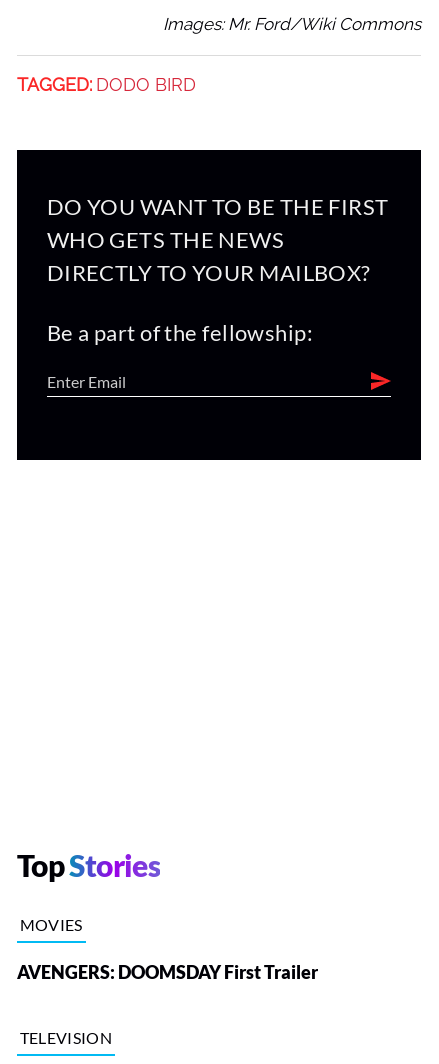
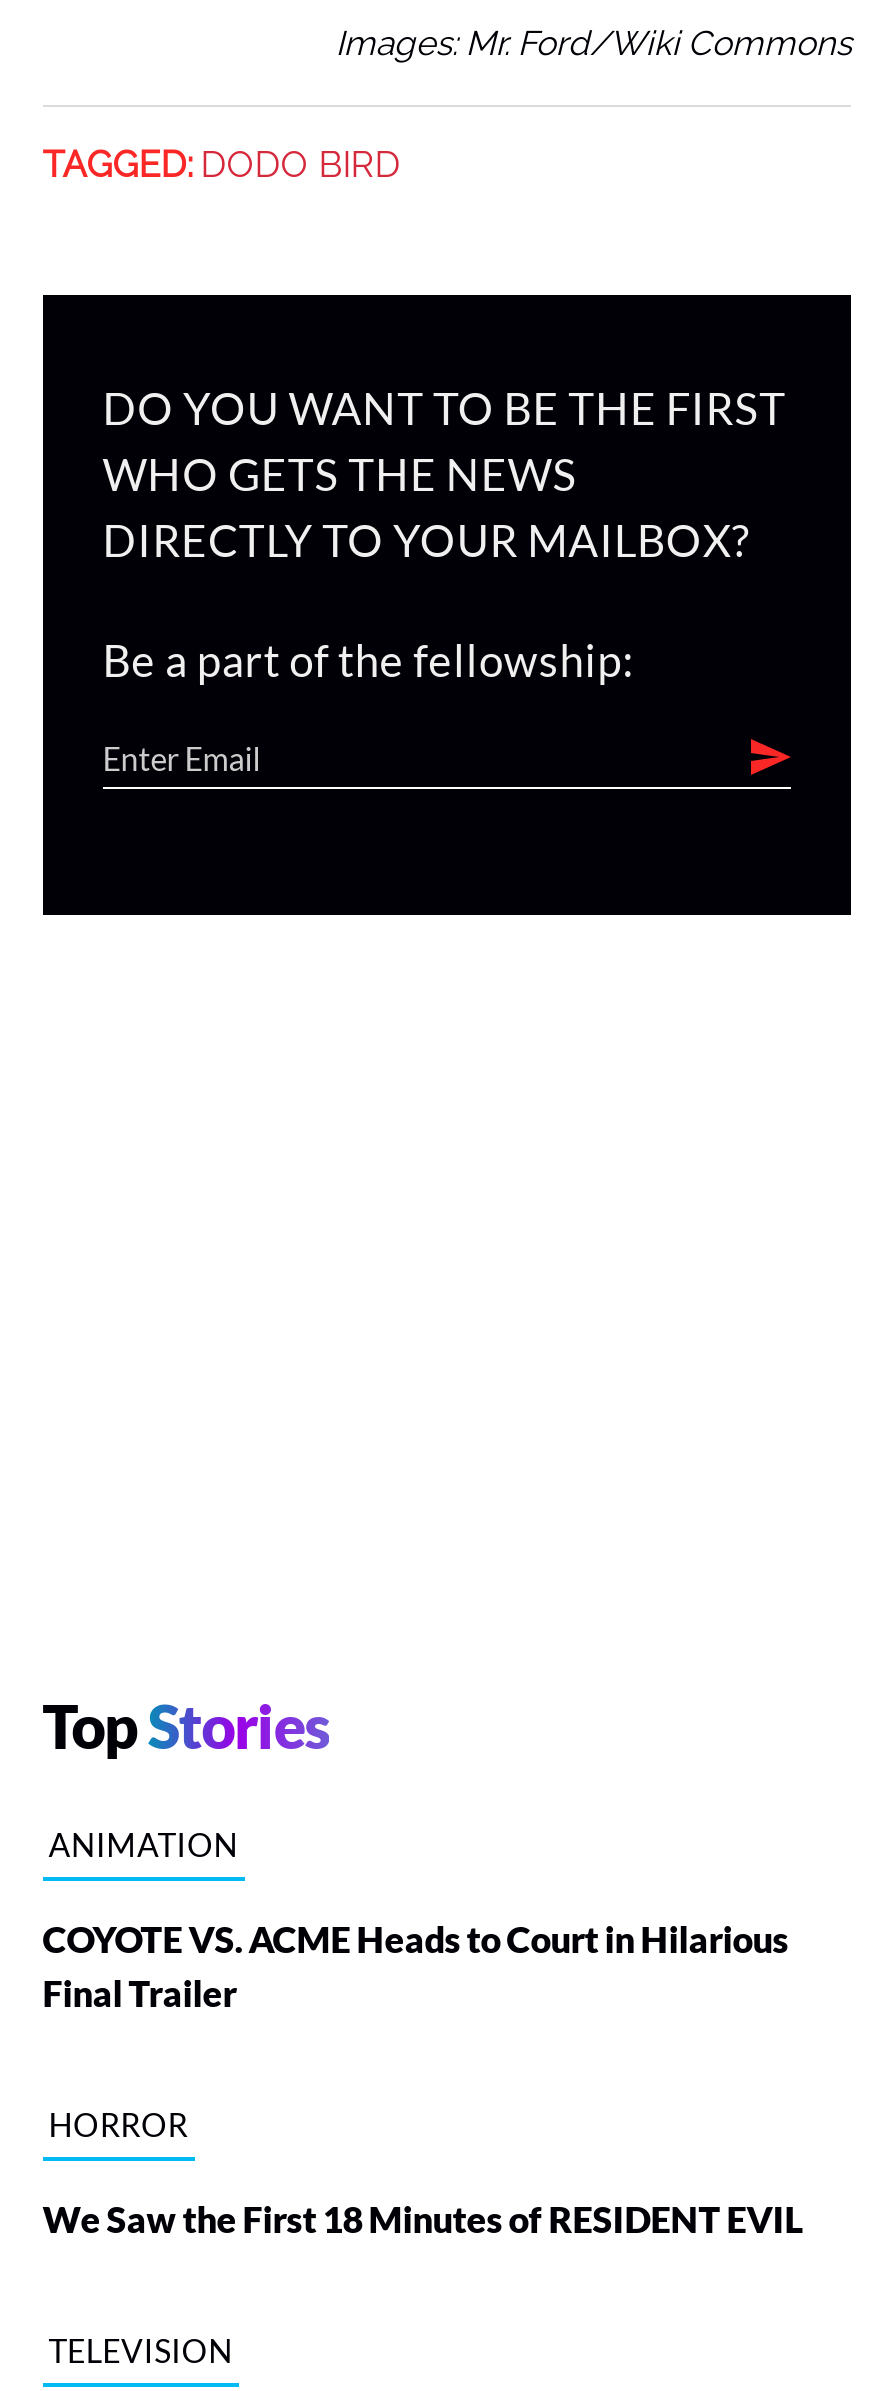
- MOVIES
- AVENGERS: DOOMSDAY First Trailer
+ ANIMATION
+ COYOTE VS. ACME Heads to Court in Hilarious
+ Final Trailer
+ HORROR
+ We Saw the First 18 Minutes of RESIDENT EVIL
